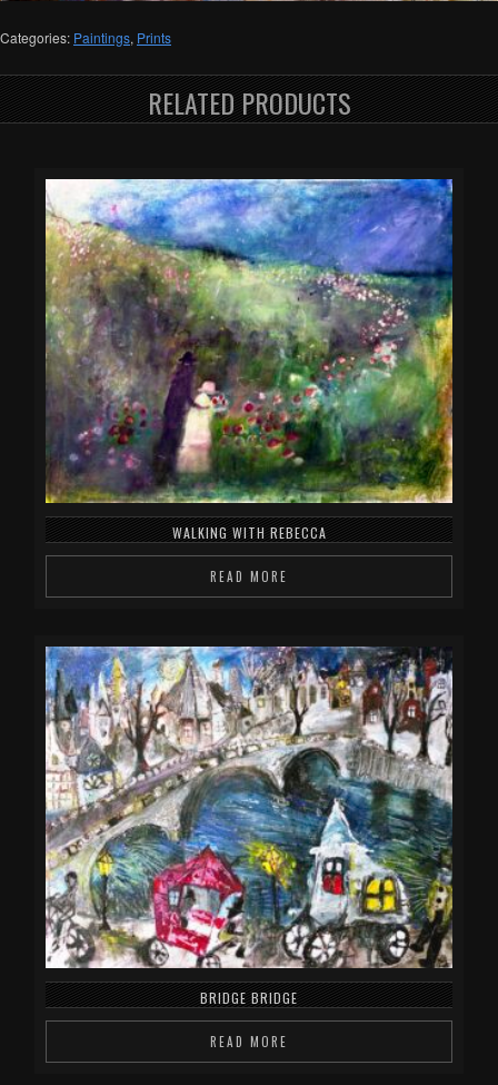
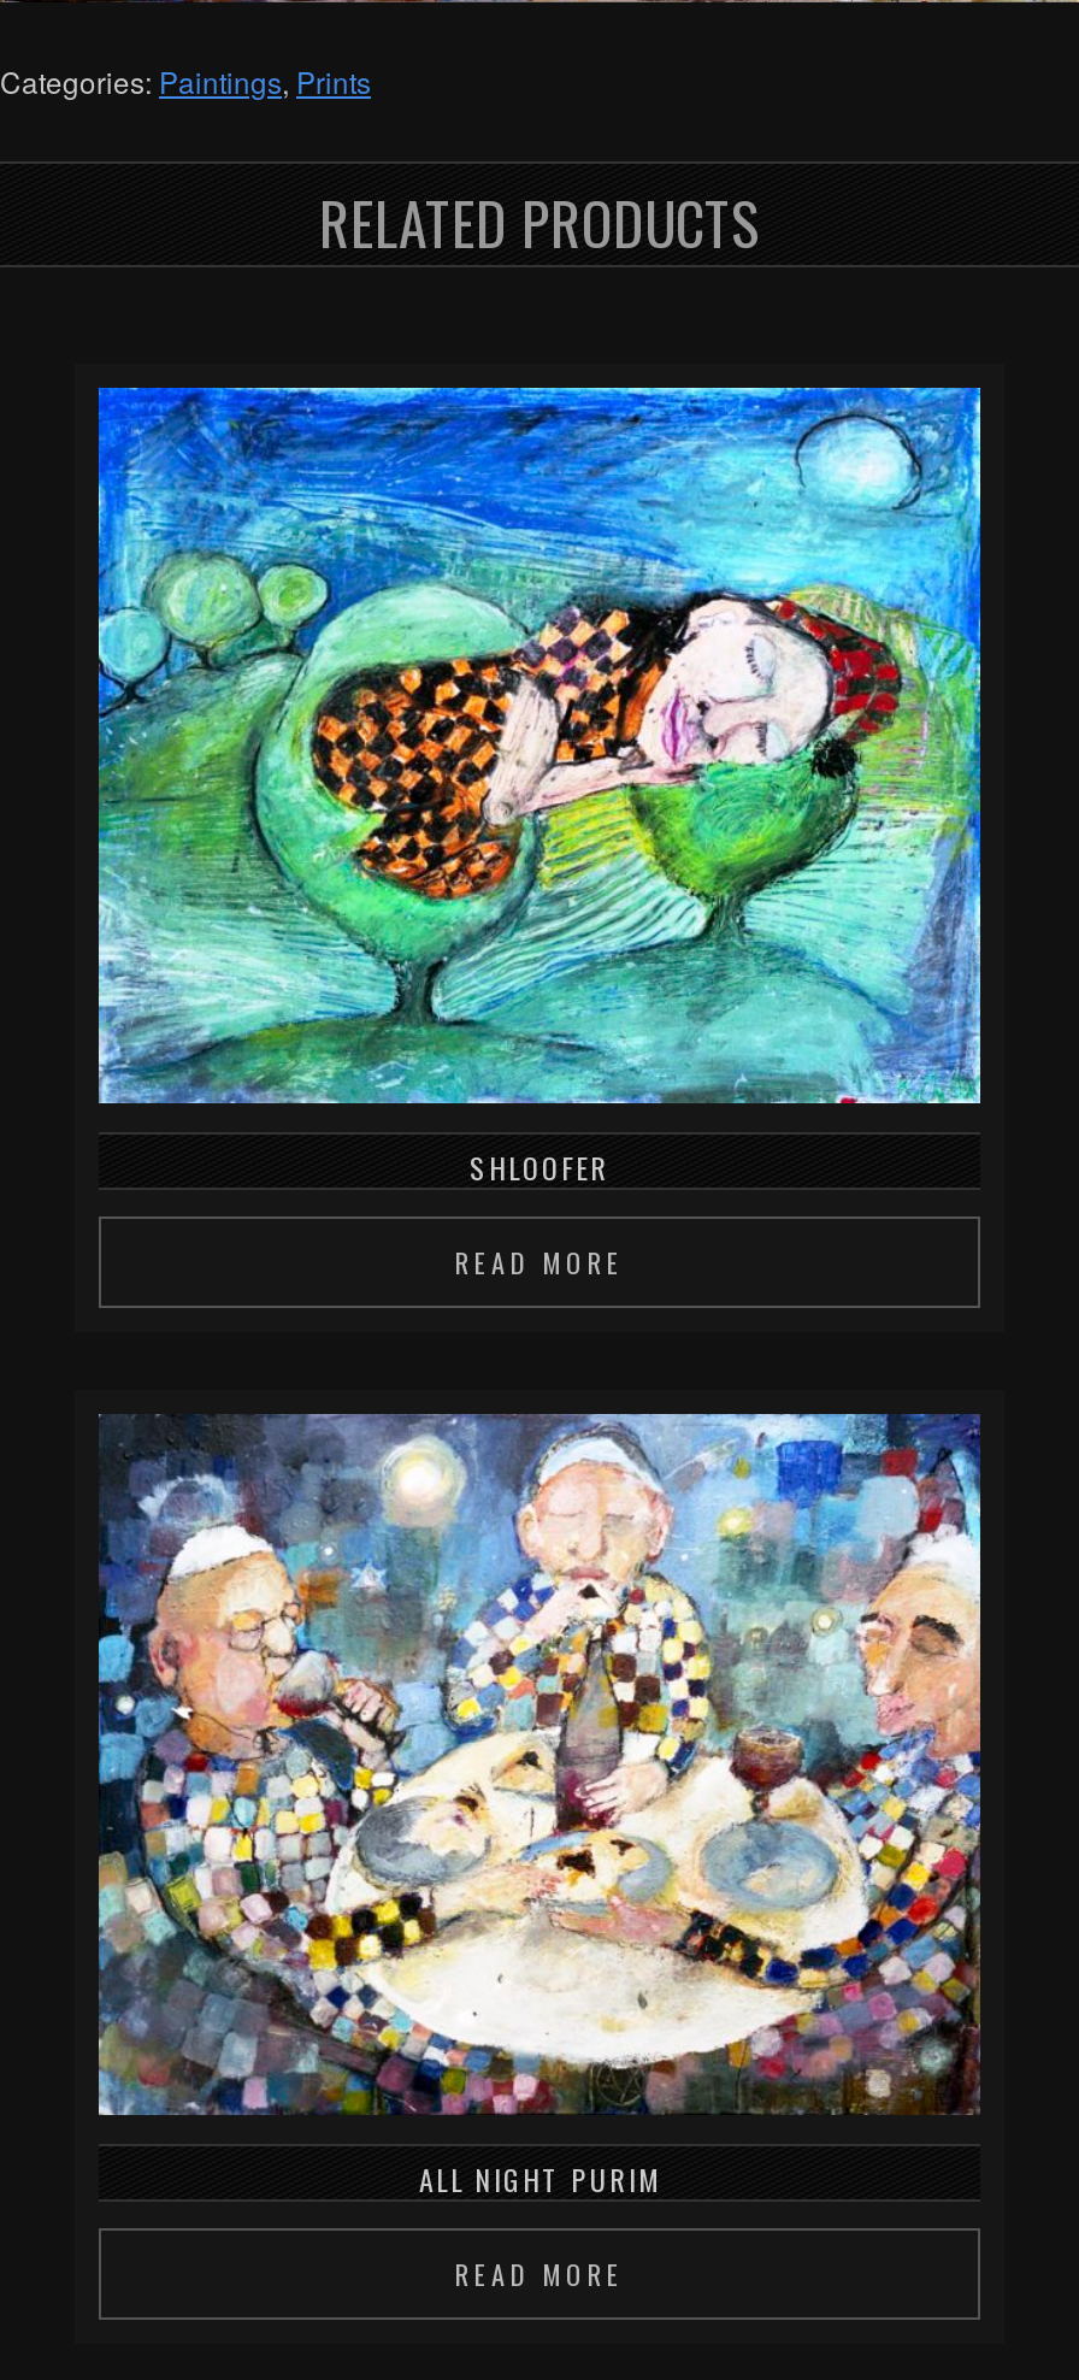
- [image]
- WALKING WITH REBECCA
+ [image]
+ SHLOOFER

- [image]
- BRIDGE BRIDGE
+ [image]
+ ALL NIGHT PURIM
